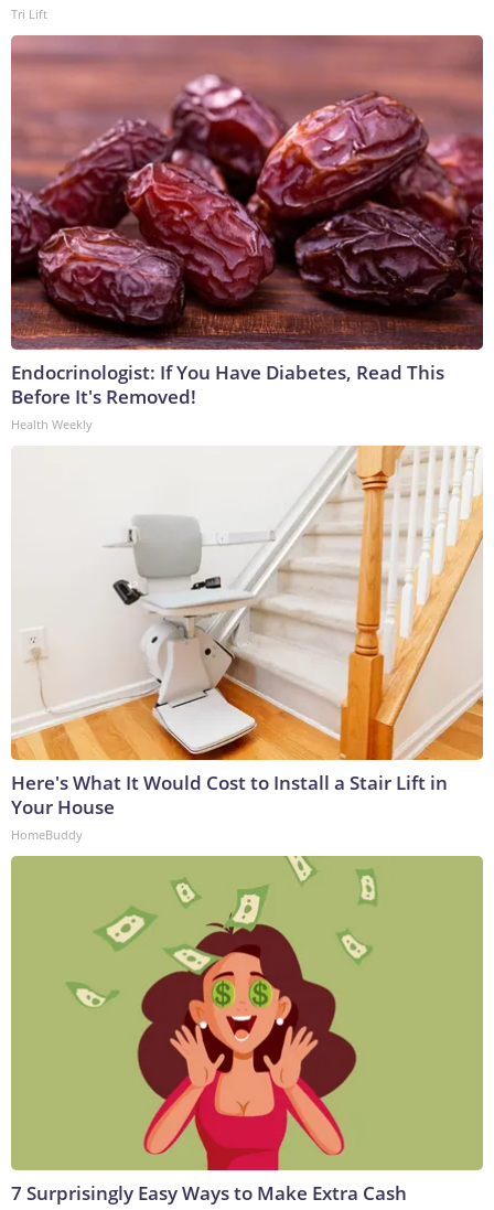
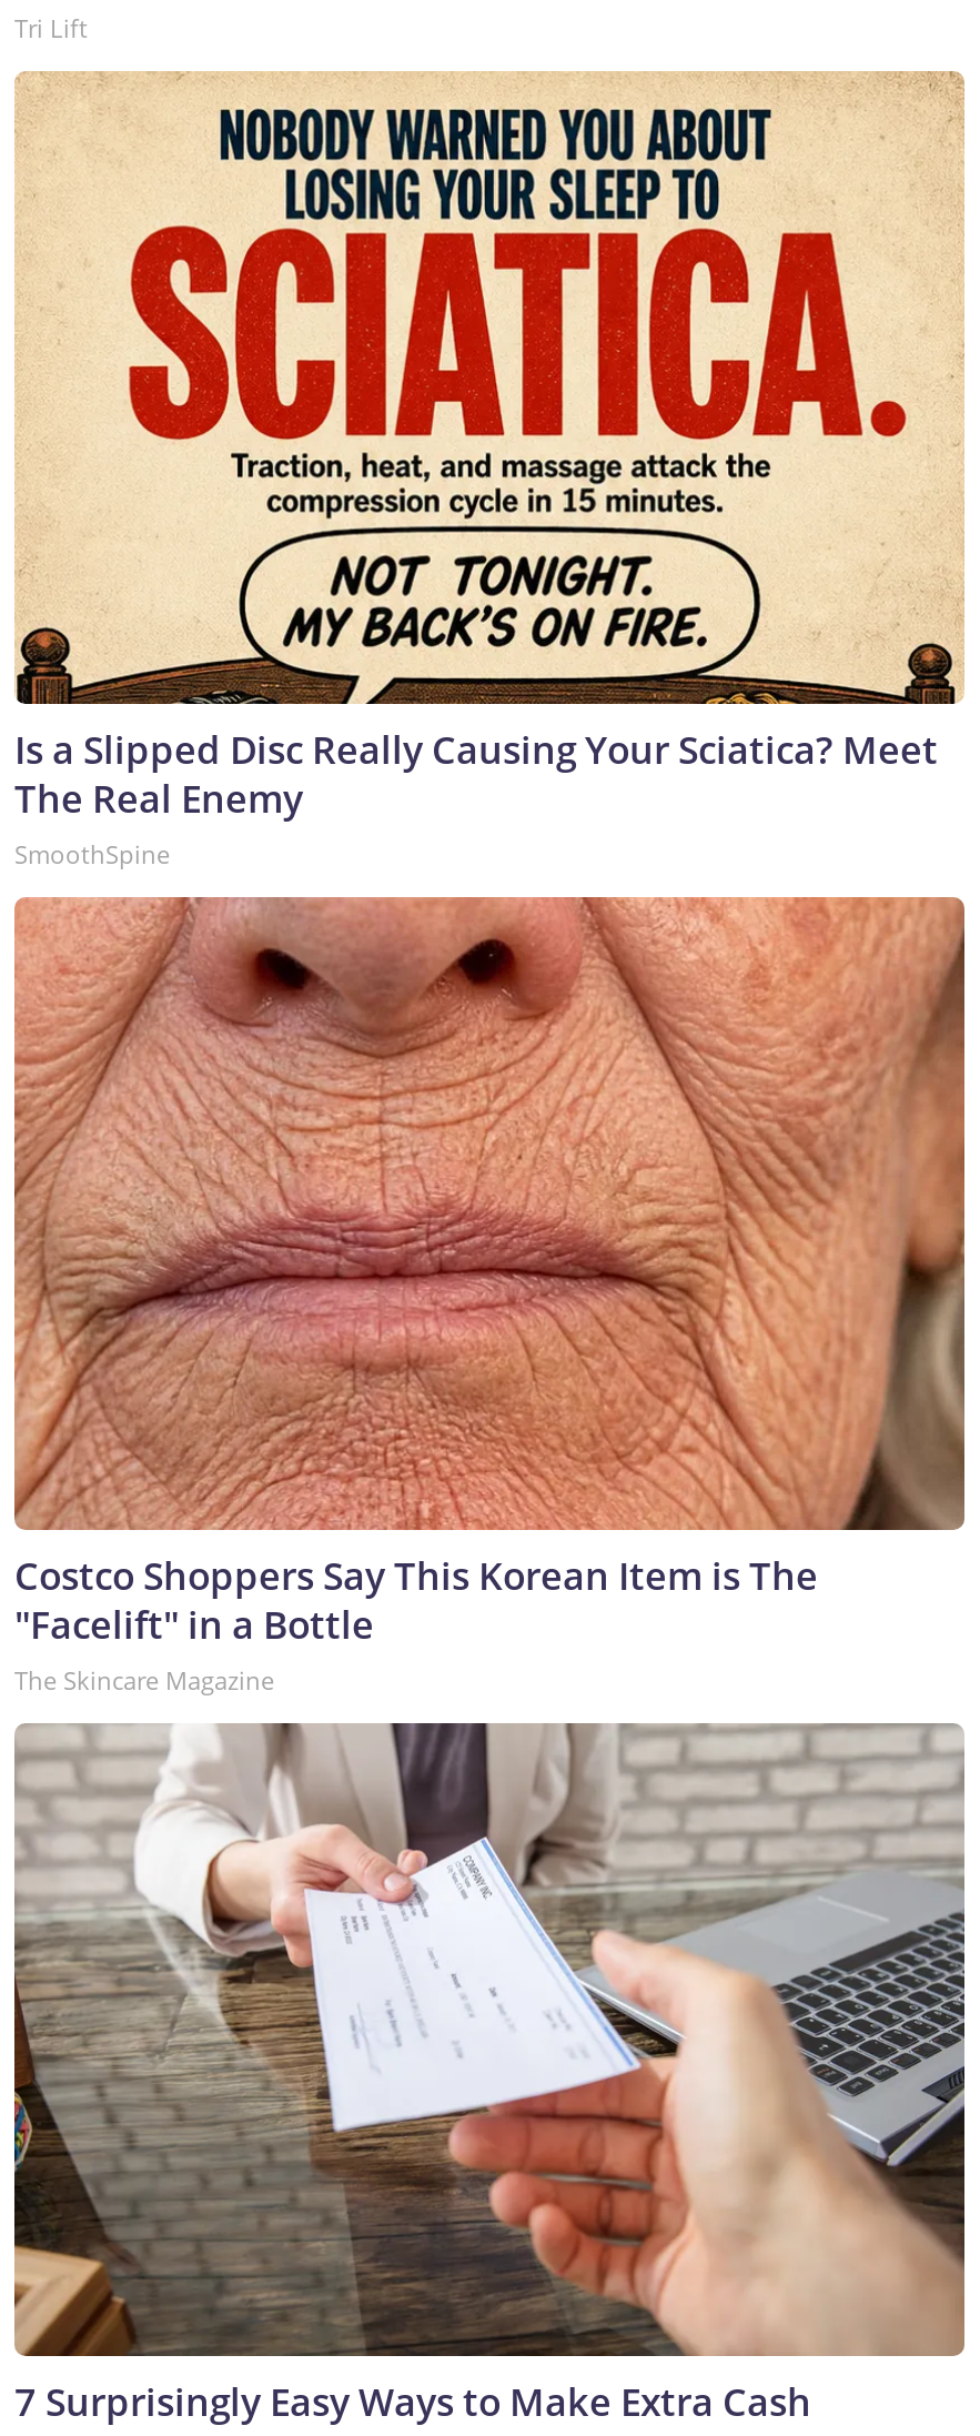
- [image]
- Endocrinologist: If You Have Diabetes, Read This
- Before It's Removed!
- Health Weekly
+ [image]
+ Is a Slipped Disc Really Causing Your Sciatica? Meet
+ The Real Enemy
+ SmoothSpine

- [image]
- Here's What It Would Cost to Install a Stair Lift in
- Your House
- HomeBuddy
+ [image]
+ Costco Shoppers Say This Korean Item is The
+ "Facelift" in a Bottle
+ The Skincare Magazine

- [image]
+ [image]
